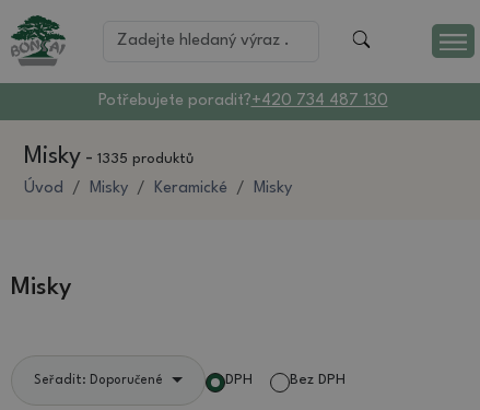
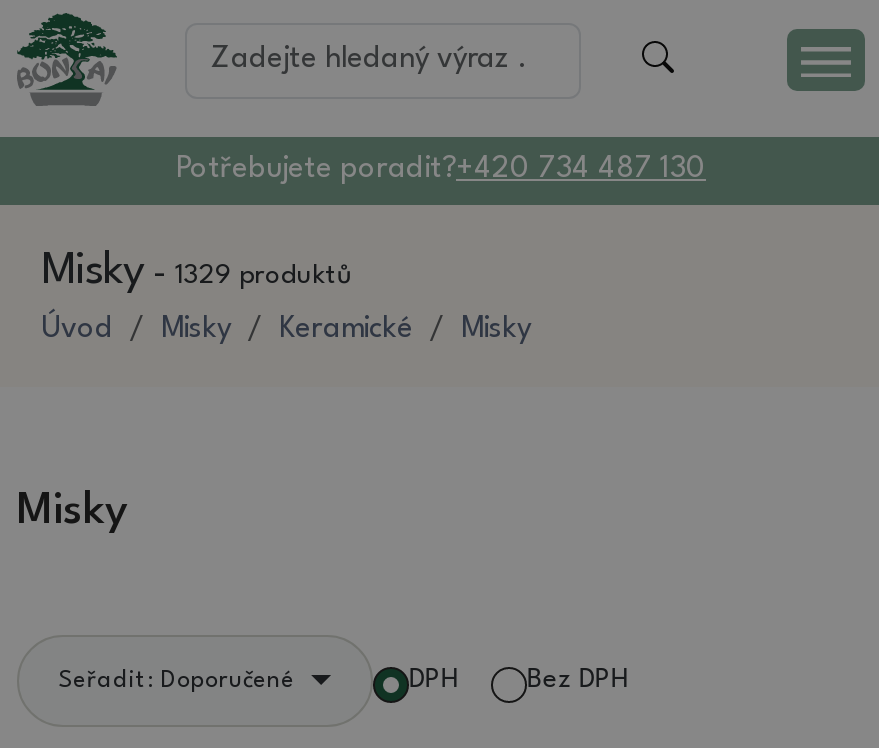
- Misky - 1335 produktů
+ Misky - 1329 produktů
